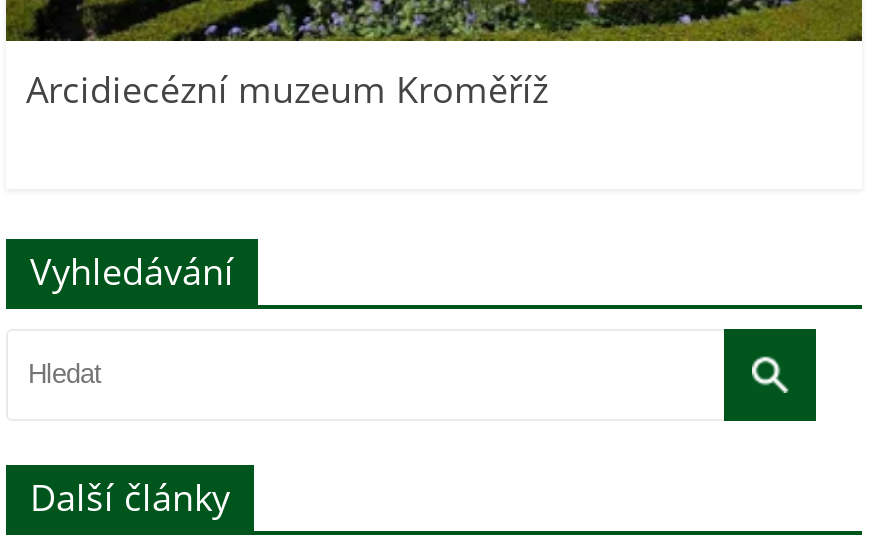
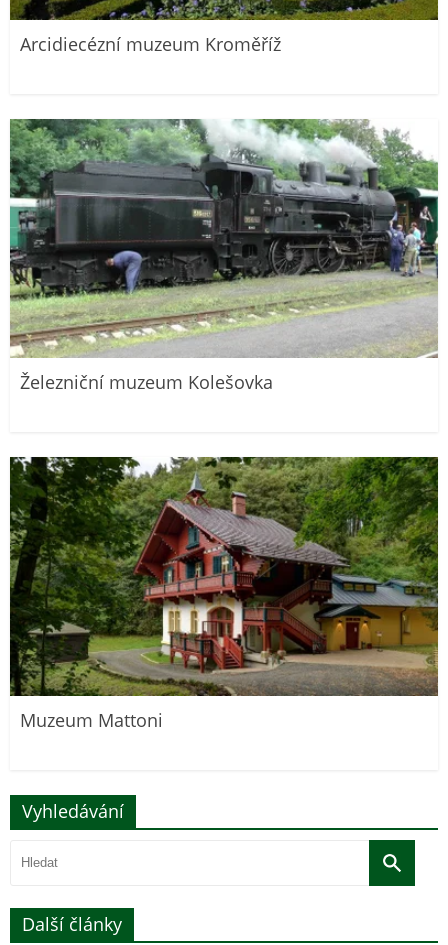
+ [image]
+ Železniční muzeum Kolešovka

+ [image]
+ Muzeum Mattoni
